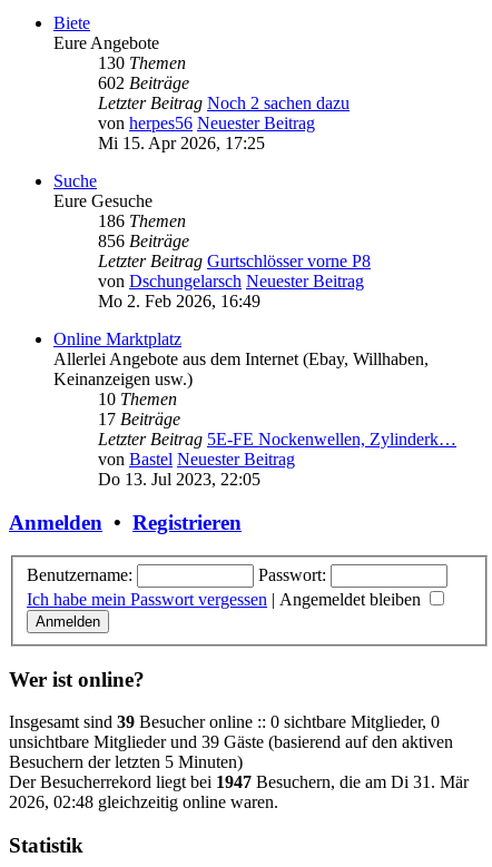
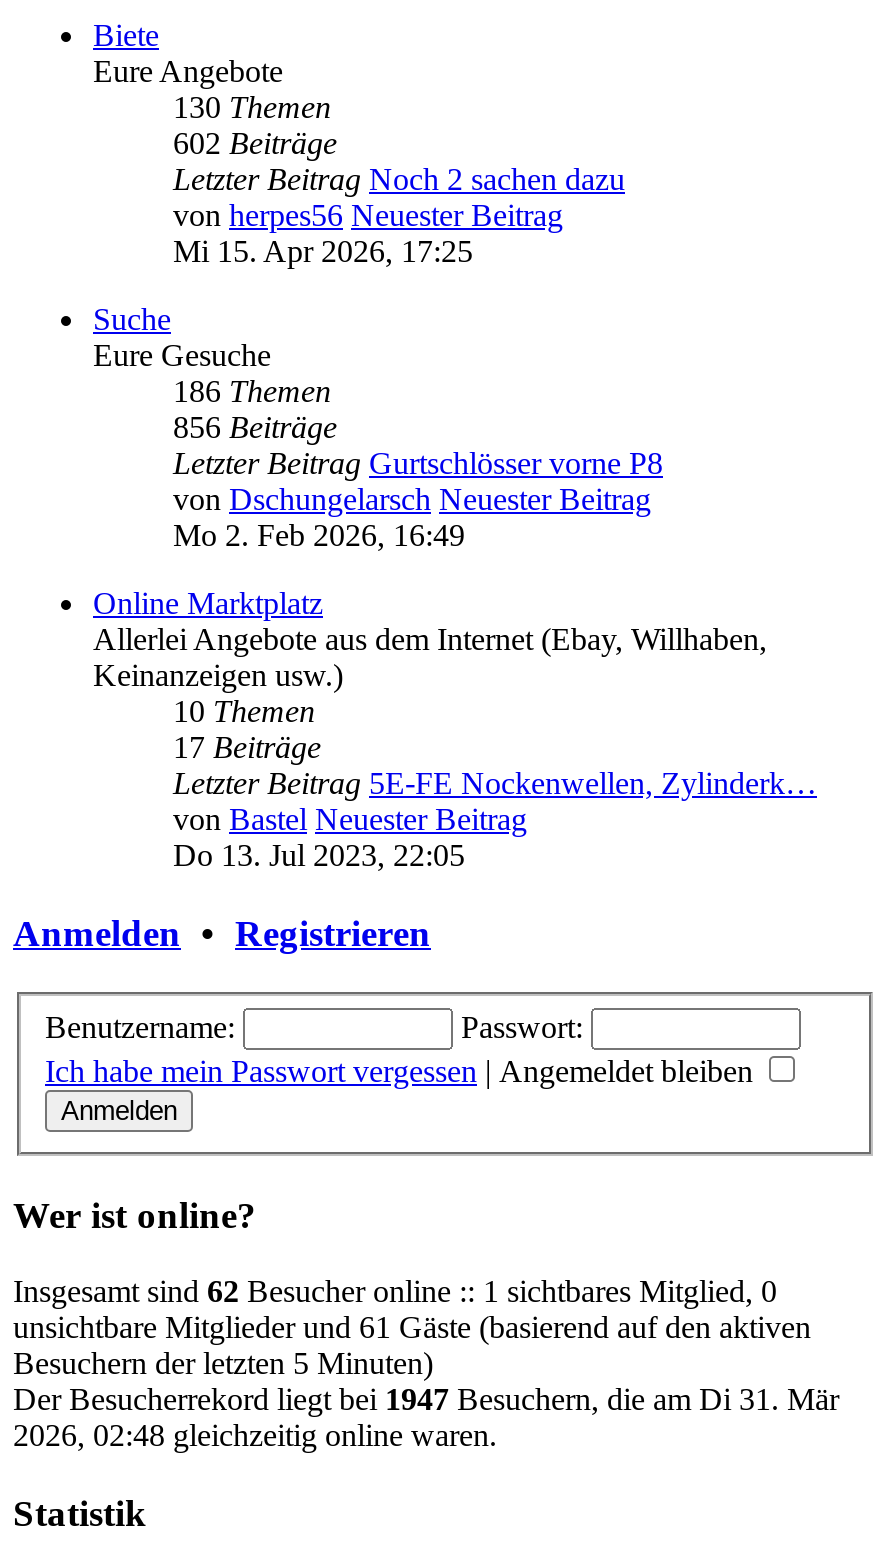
- Insgesamt sind 39 Besucher online :: 0 sichtbare Mitglieder, 0
+ Insgesamt sind 62 Besucher online :: 1 sichtbares Mitglied, 0

- unsichtbare Mitglieder und 39 Gäste (basierend auf den aktiven
+ unsichtbare Mitglieder und 61 Gäste (basierend auf den aktiven
